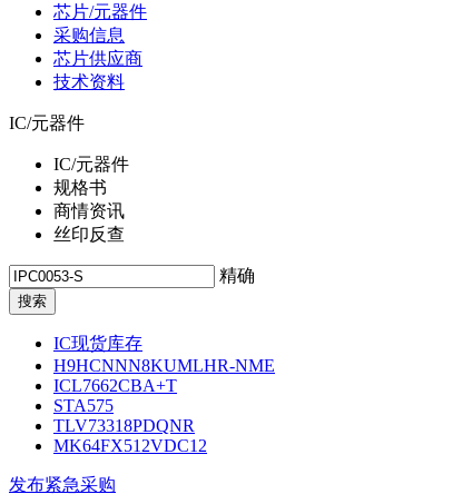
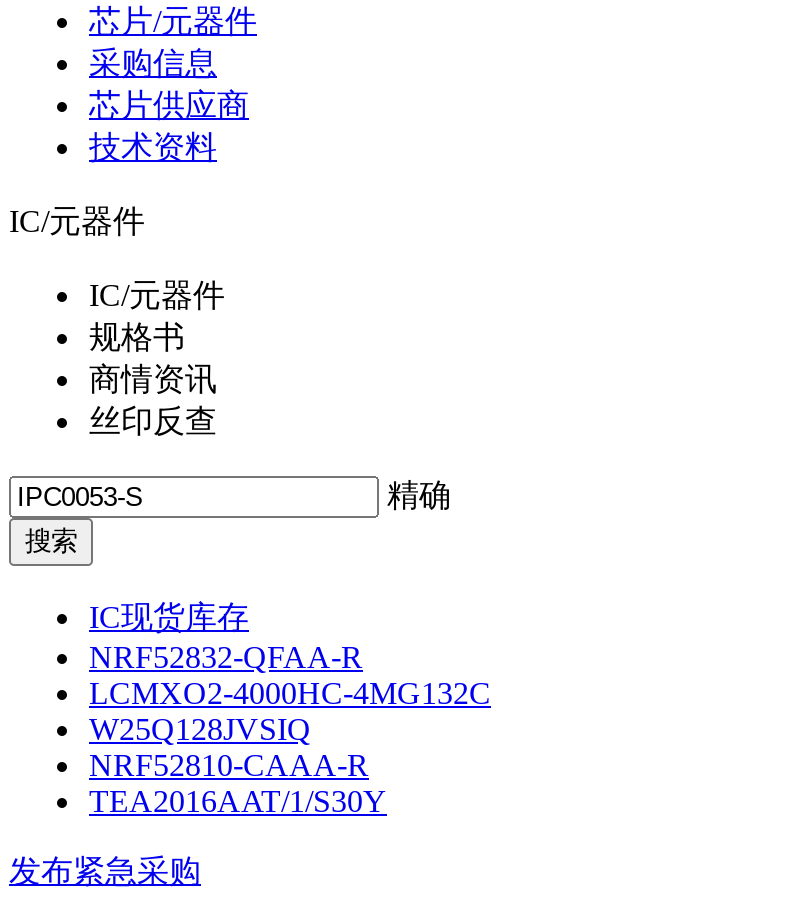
- H9HCNNN8KUMLHR-NME
- ICL7662CBA+T
- STA575
- TLV73318PDQNR
- MK64FX512VDC12
+ NRF52832-QFAA-R
+ LCMXO2-4000HC-4MG132C
+ W25Q128JVSIQ
+ NRF52810-CAAA-R
+ TEA2016AAT/1/S30Y
